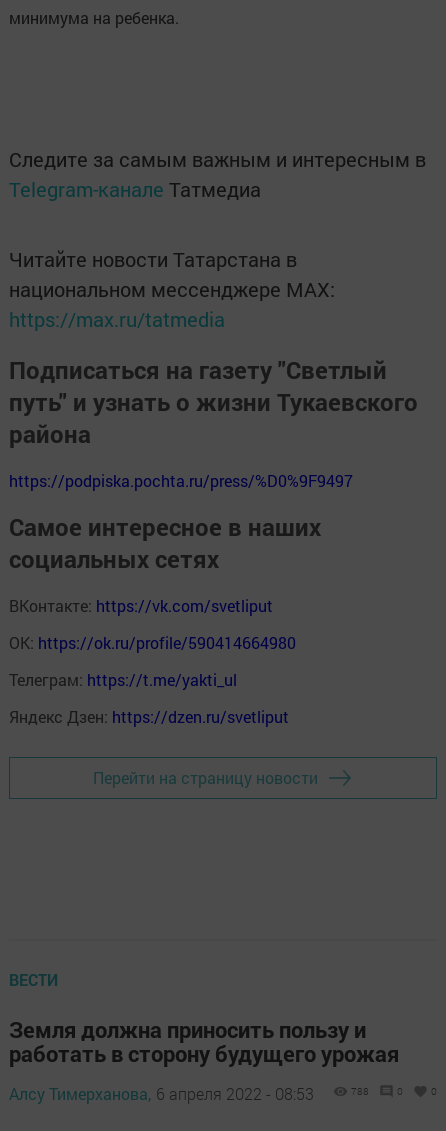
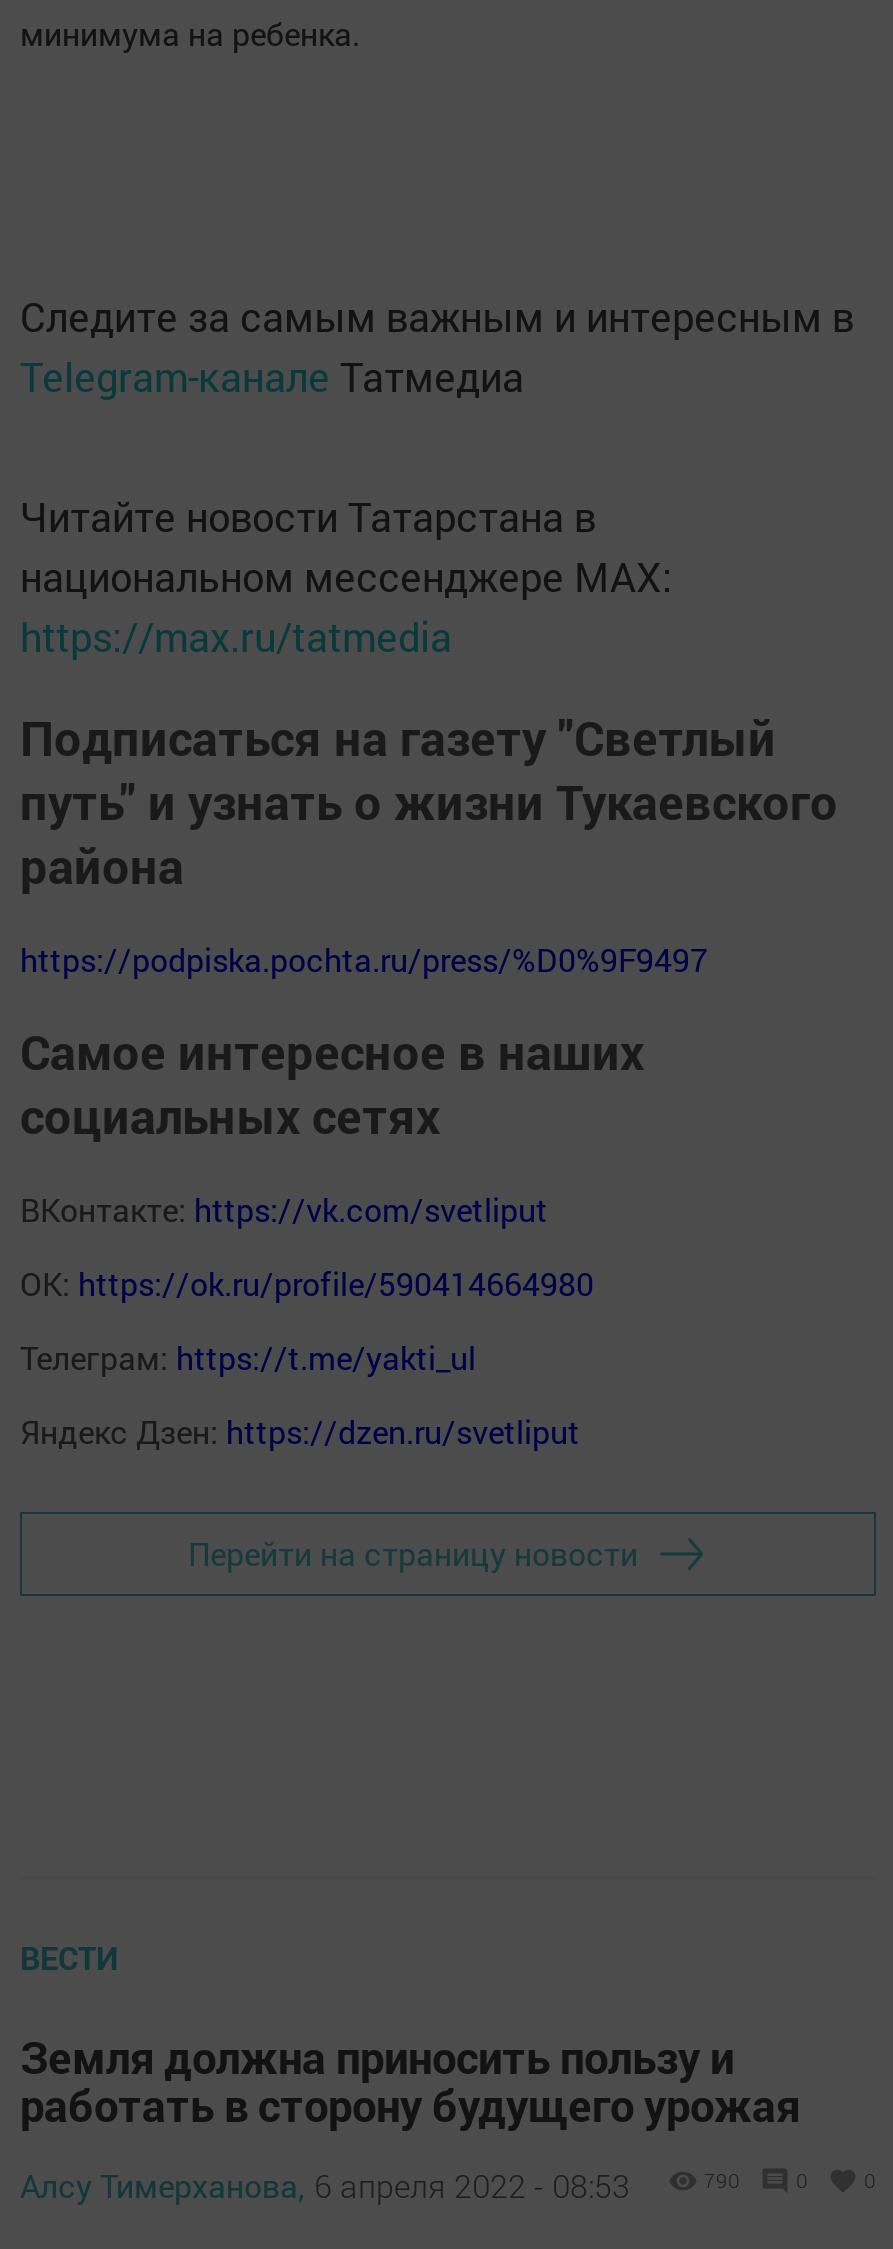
- 788
+ 790
